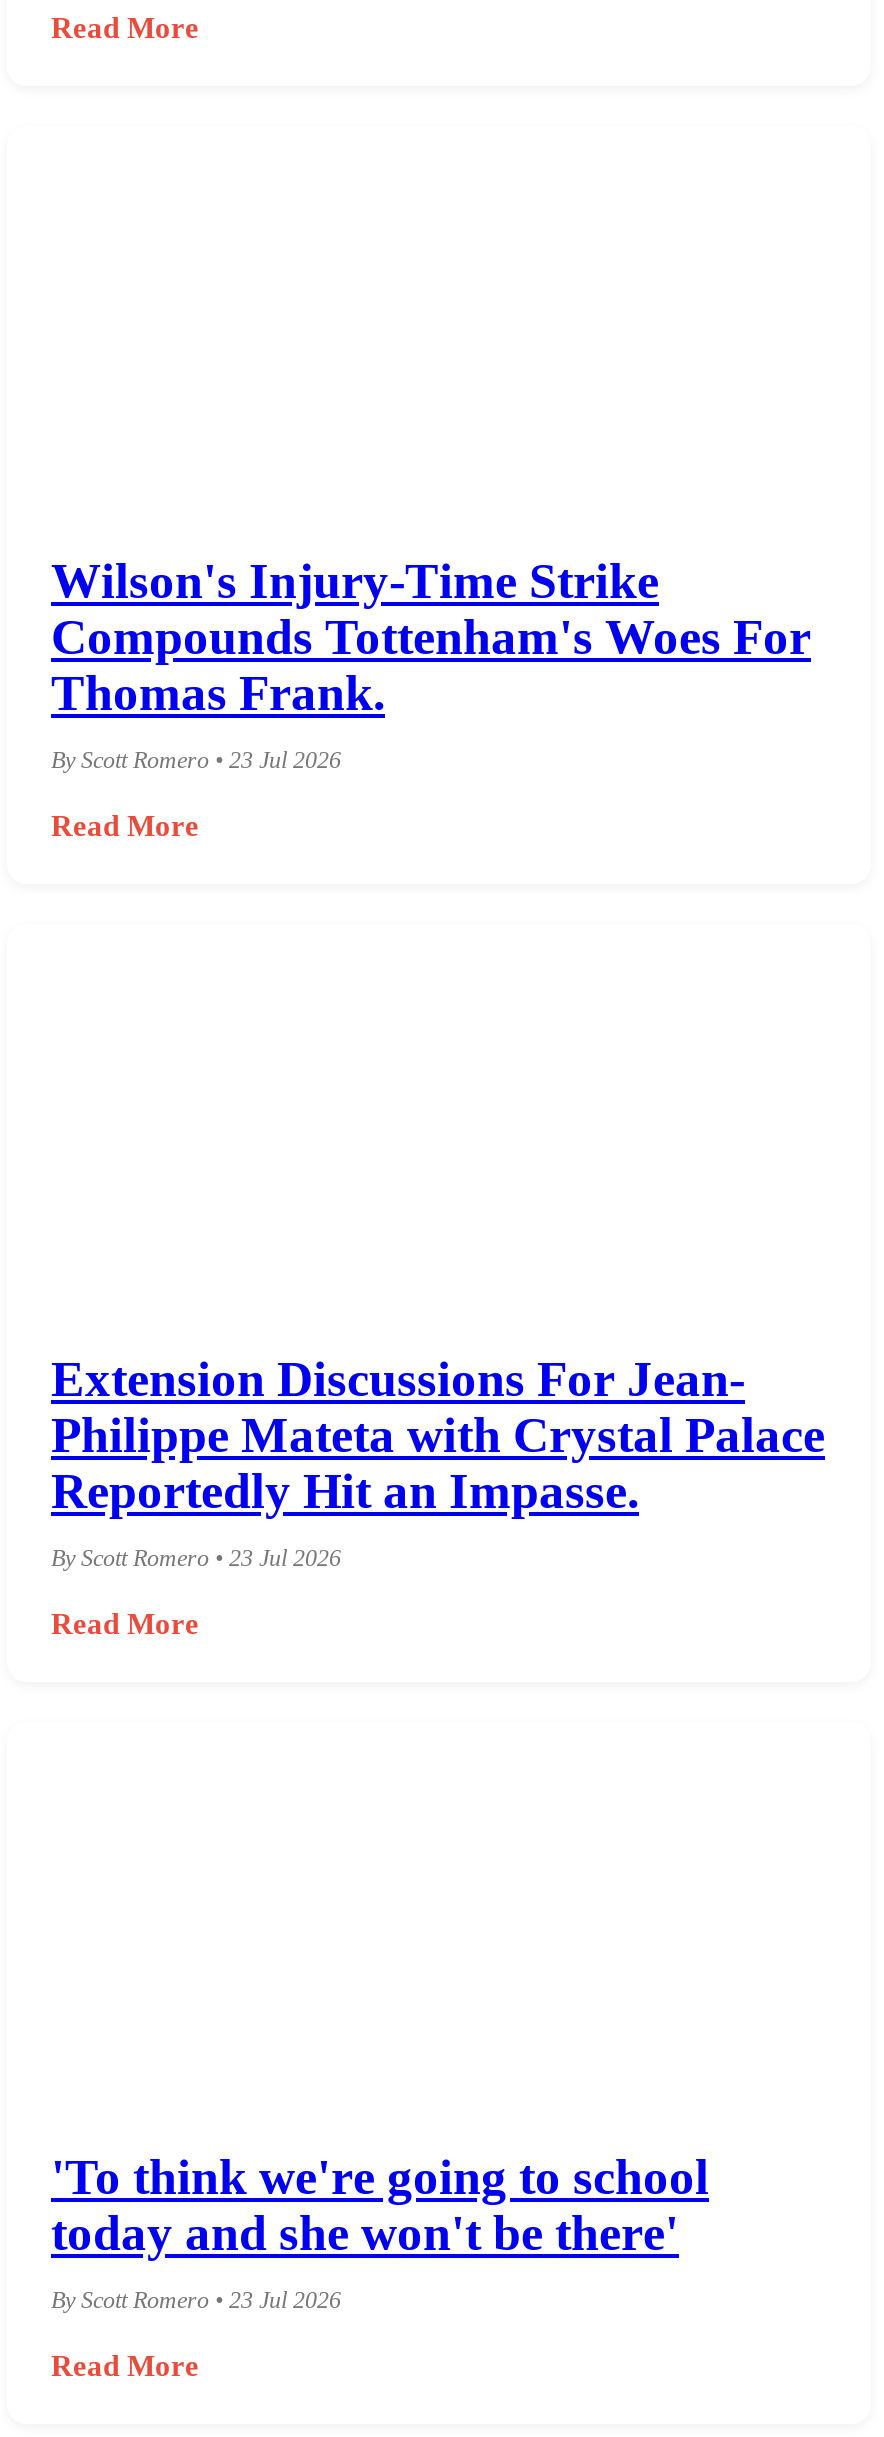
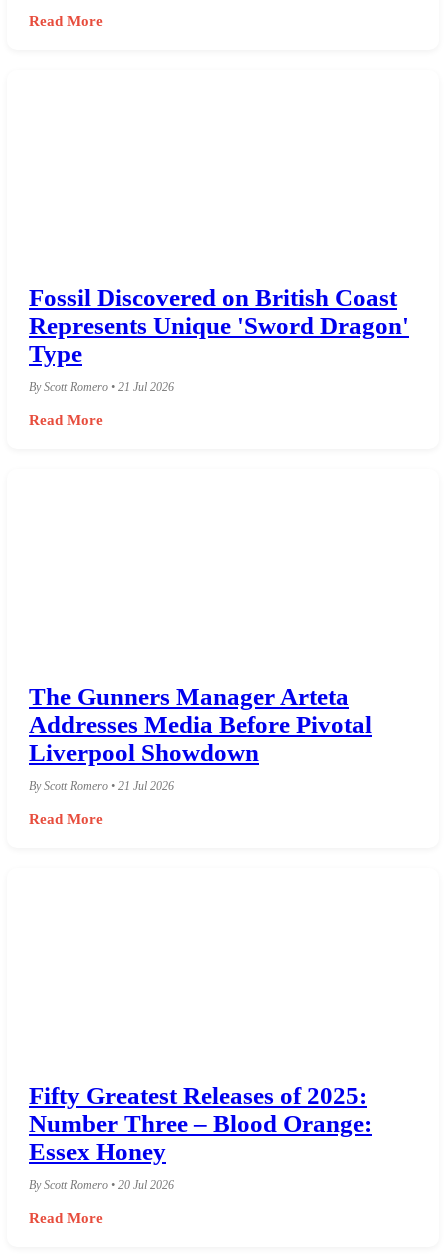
- Wilson's Injury-Time Strike
- Compounds Tottenham's Woes For
- Thomas Frank.
+ Fossil Discovered on British Coast
+ Represents Unique 'Sword Dragon'
+ Type

- By Scott Romero • 23 Jul 2026
+ By Scott Romero • 21 Jul 2026

- Extension Discussions For Jean-
- Philippe Mateta with Crystal Palace
- Reportedly Hit an Impasse.
+ The Gunners Manager Arteta
+ Addresses Media Before Pivotal
+ Liverpool Showdown

- By Scott Romero • 23 Jul 2026
+ By Scott Romero • 21 Jul 2026

- 'To think we're going to school
- today and she won't be there'
+ Fifty Greatest Releases of 2025:
+ Number Three – Blood Orange:
+ Essex Honey

- By Scott Romero • 23 Jul 2026
+ By Scott Romero • 20 Jul 2026
